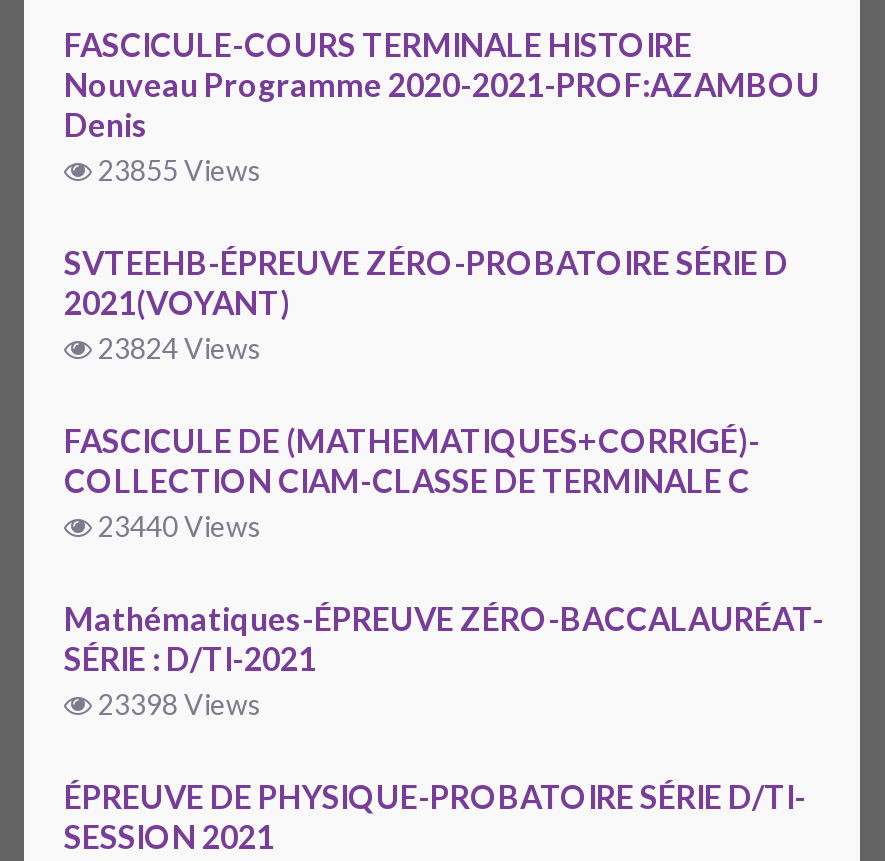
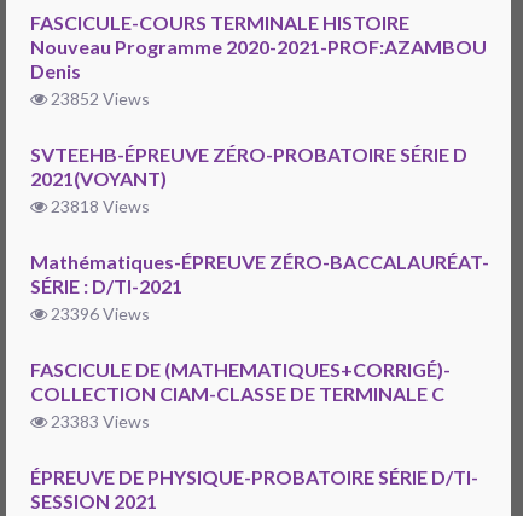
- 23855 Views
+ 23852 Views

- 23824 Views
- 23440 Views
+ 23818 Views

moved down: FASCICULE DE (MATHEMATIQUES+CORRIGÉ)- | COLLECTION CIAM-CLASSE DE TERMINALE C

moved up: Mathématiques-ÉPREUVE ZÉRO-BACCALAURÉAT- | SÉRIE : D/TI-2021

- 23398 Views
+ 23396 Views
+ 23383 Views
